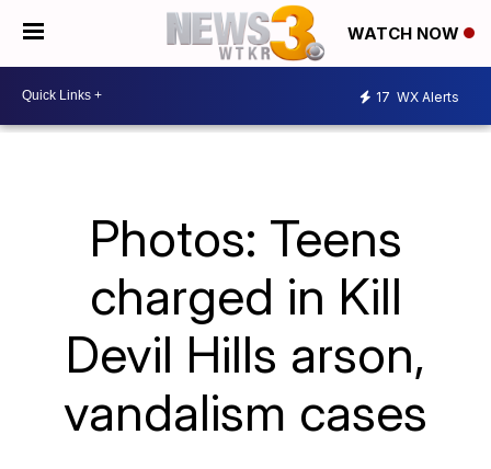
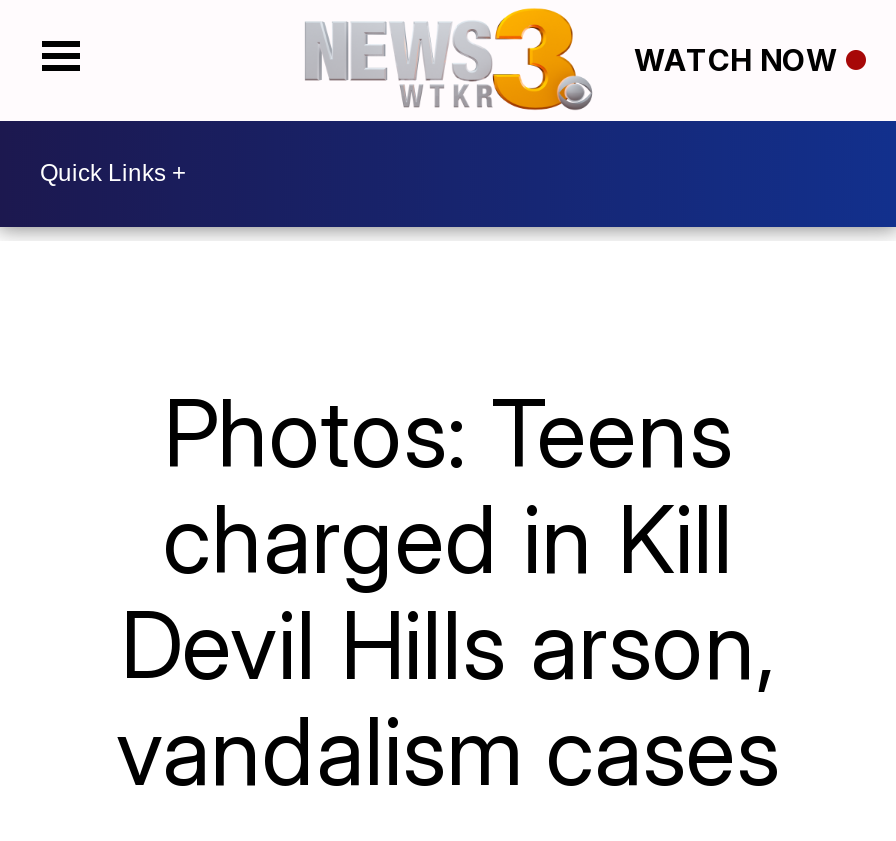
- 17 WX Alerts
